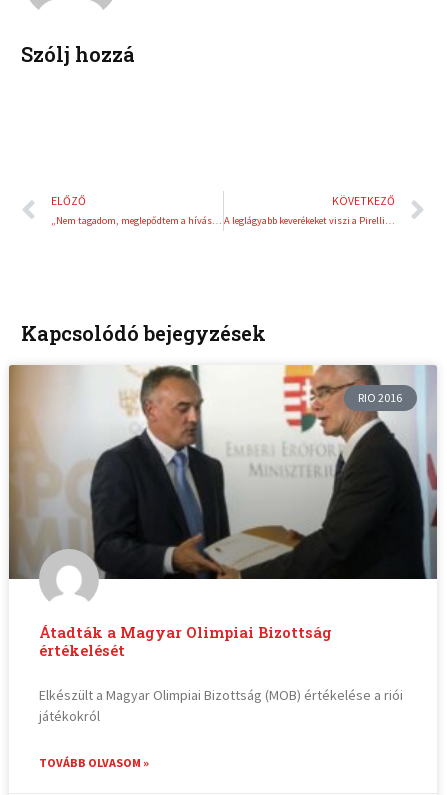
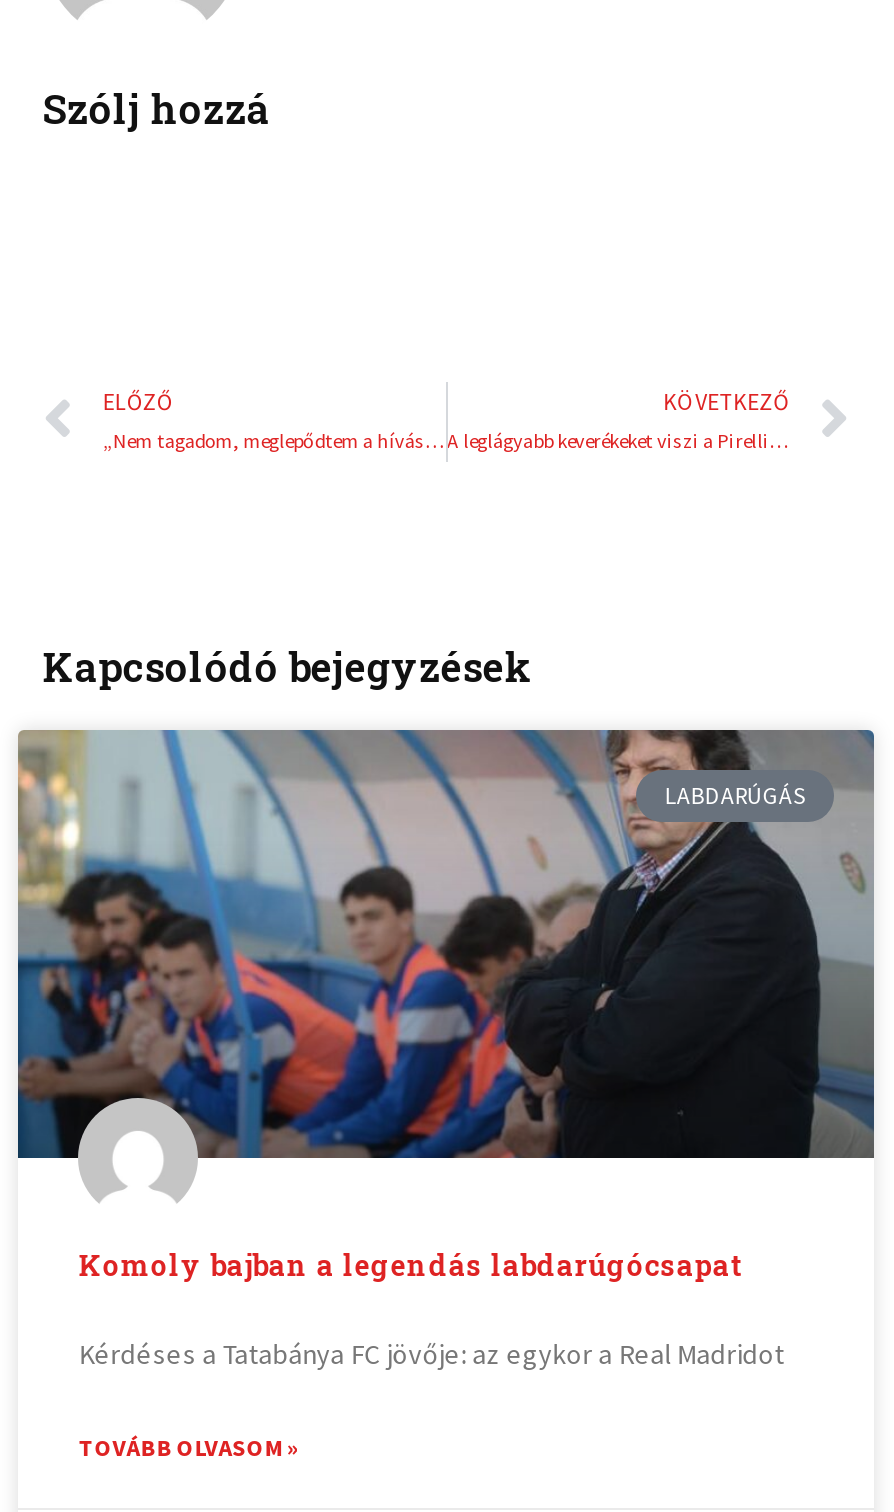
- [image]
- RIO 2016
+ [image]
+ LABDARÚGÁS

- Átadták a Magyar Olimpiai Bizottság
- értékelését
+ Komoly bajban a legendás labdarúgócsapat

- Elkészült a Magyar Olimpiai Bizottság (MOB) értékelése a riói
- játékokról
+ Kérdéses a Tatabánya FC jövője: az egykor a Real Madridot
